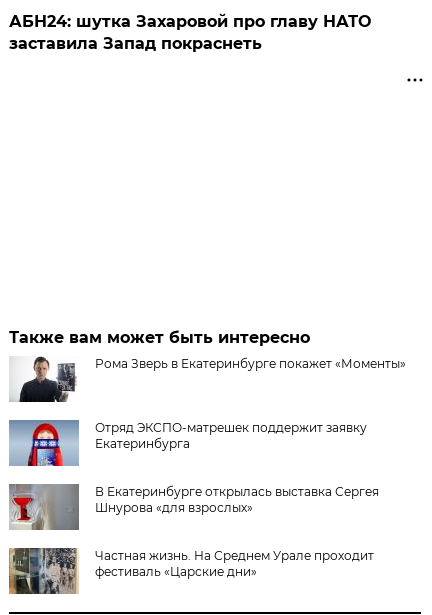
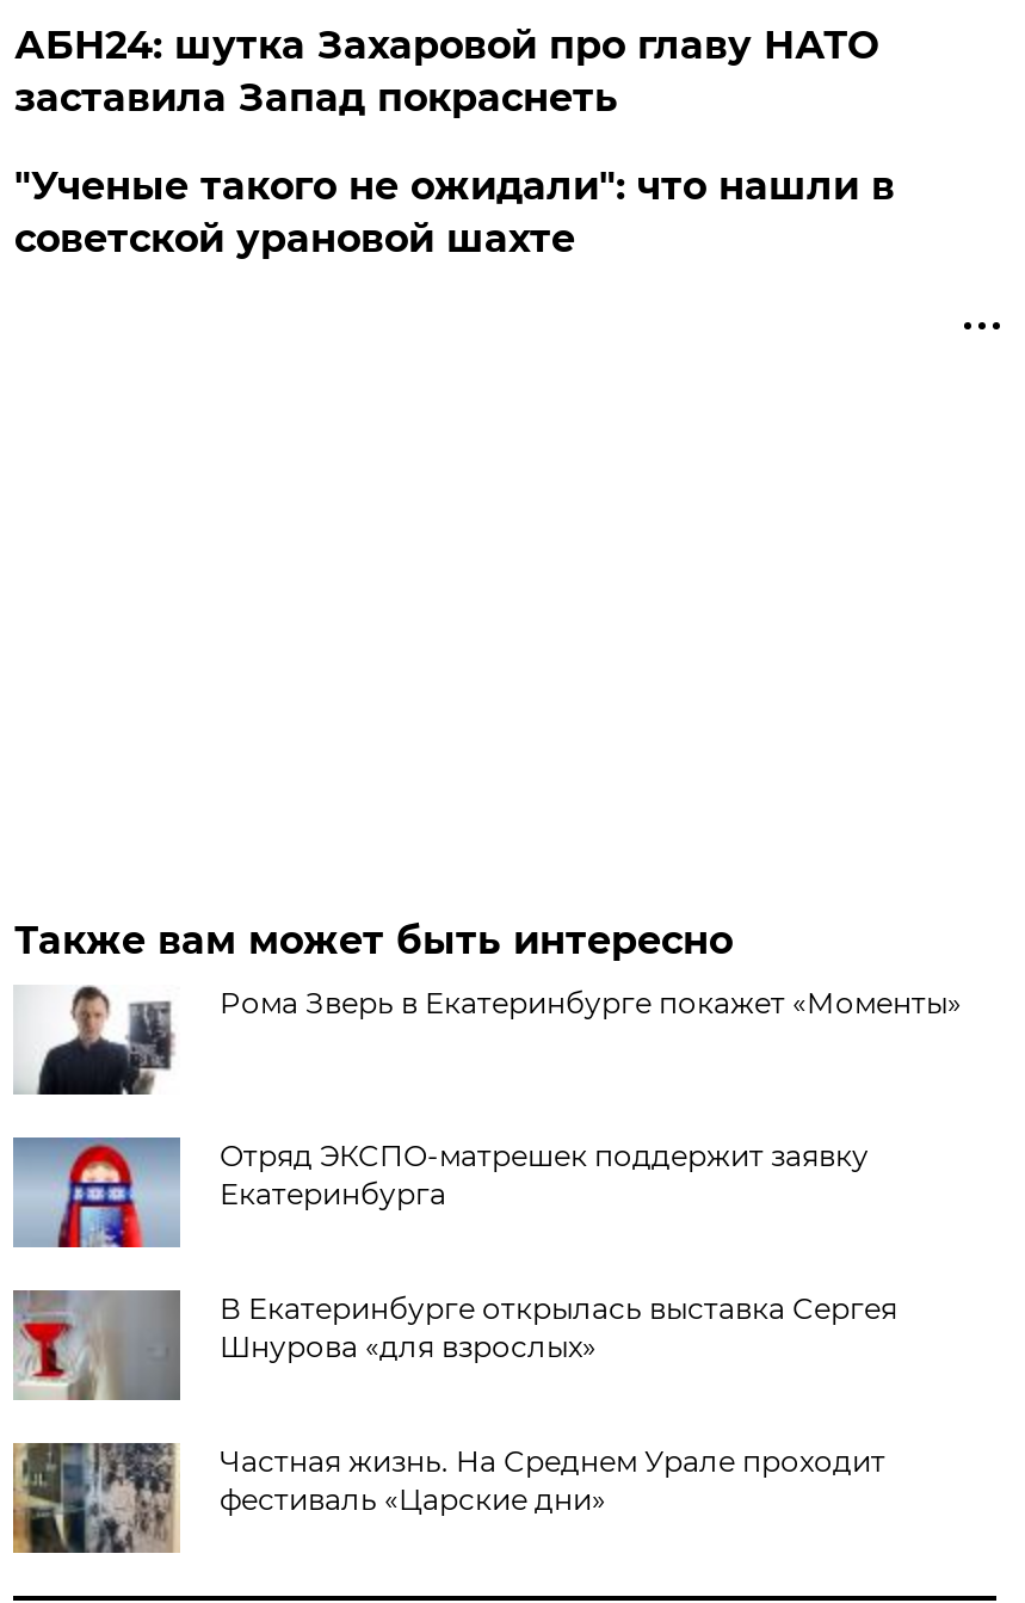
+ "Ученые такого не ожидали": что нашли в
+ советской урановой шахте
